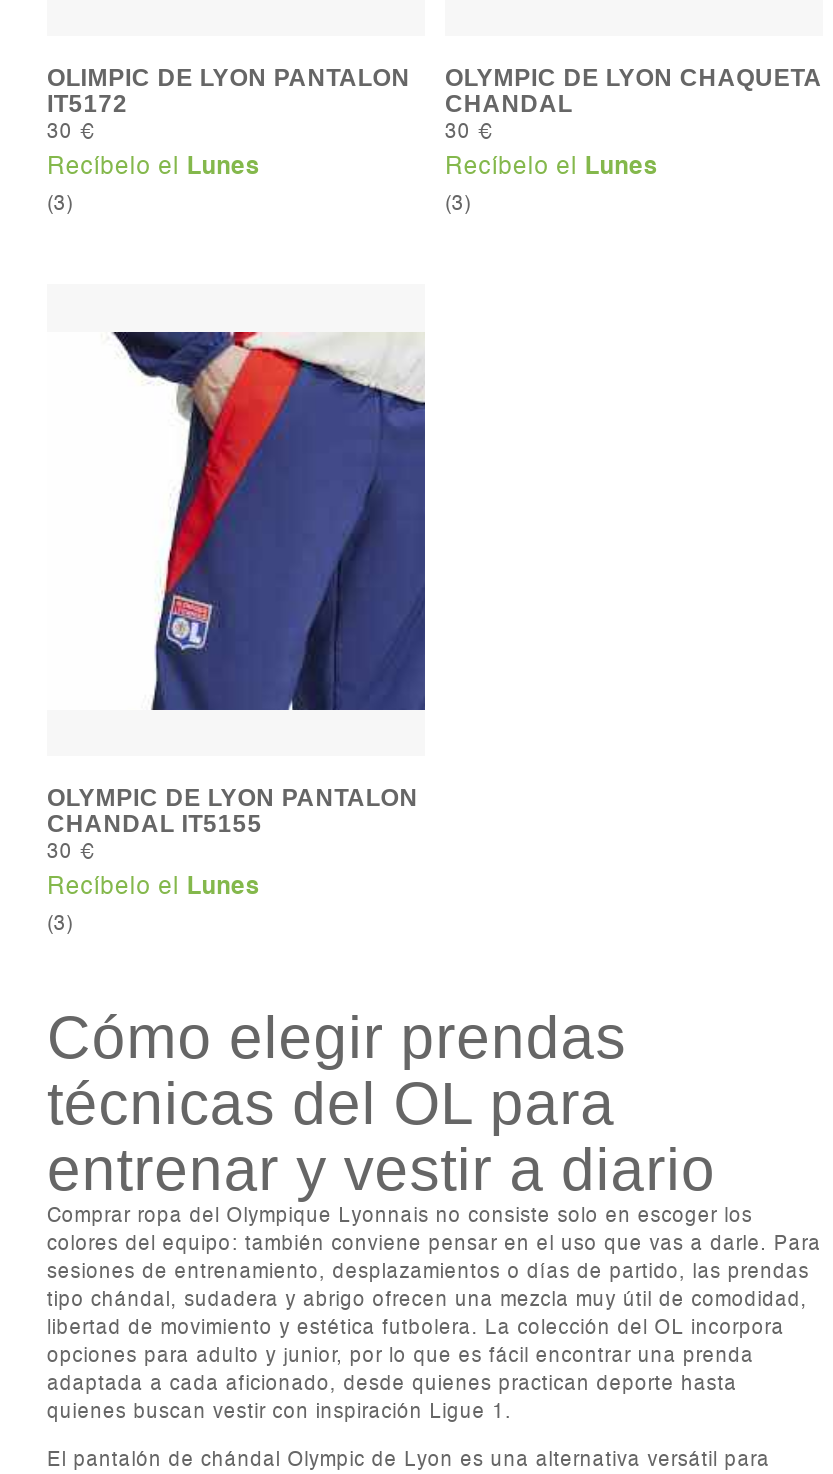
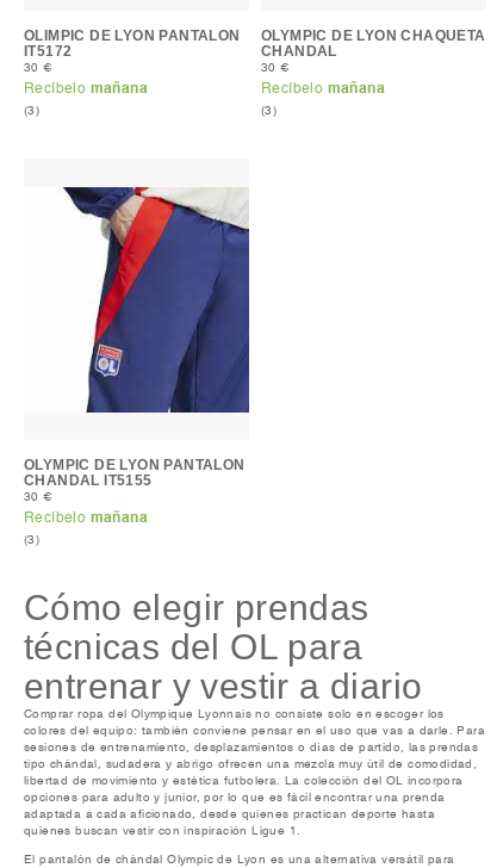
- Recíbelo el Lunes
+ Recíbelo mañana

- Recíbelo el Lunes
+ Recíbelo mañana

- Recíbelo el Lunes
+ Recíbelo mañana
